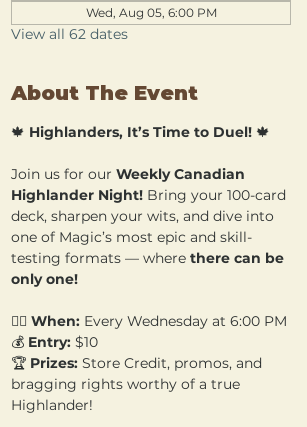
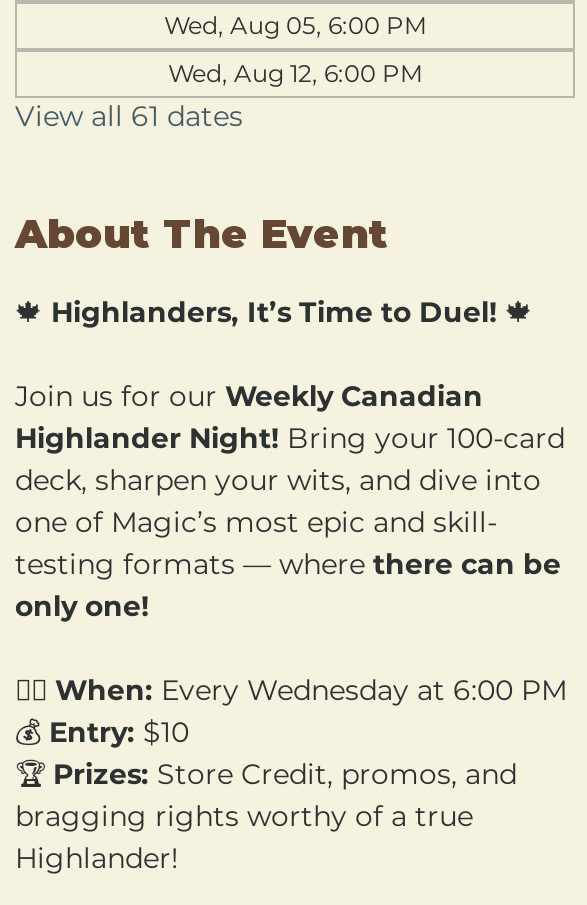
- View all 62 dates
+ Wed, Aug 12, 6:00 PM
+ View all 61 dates
